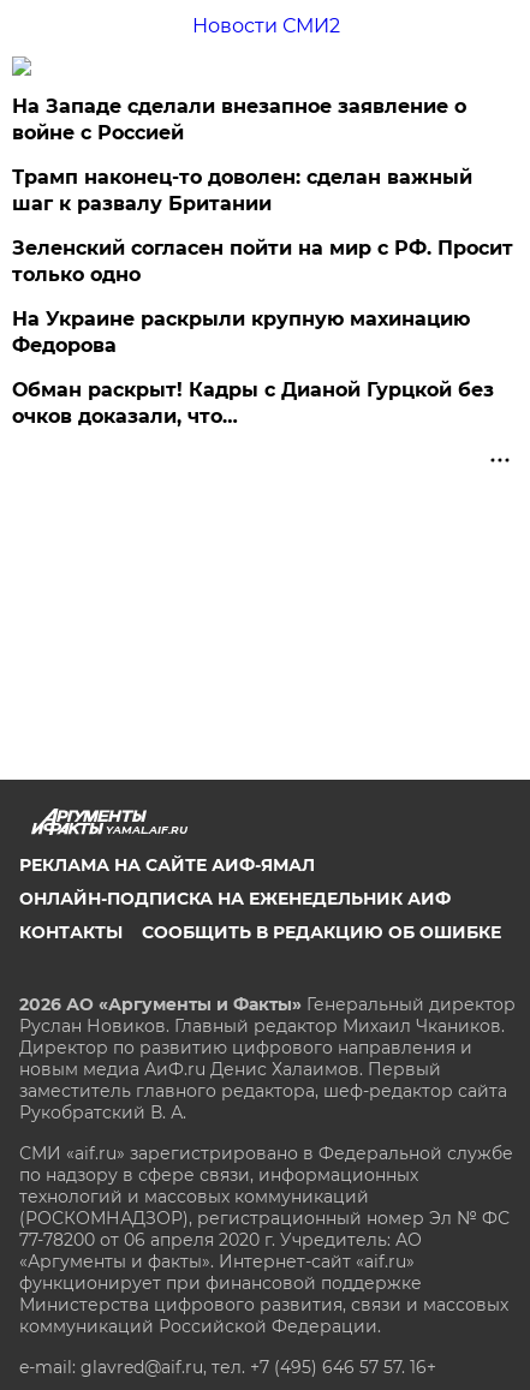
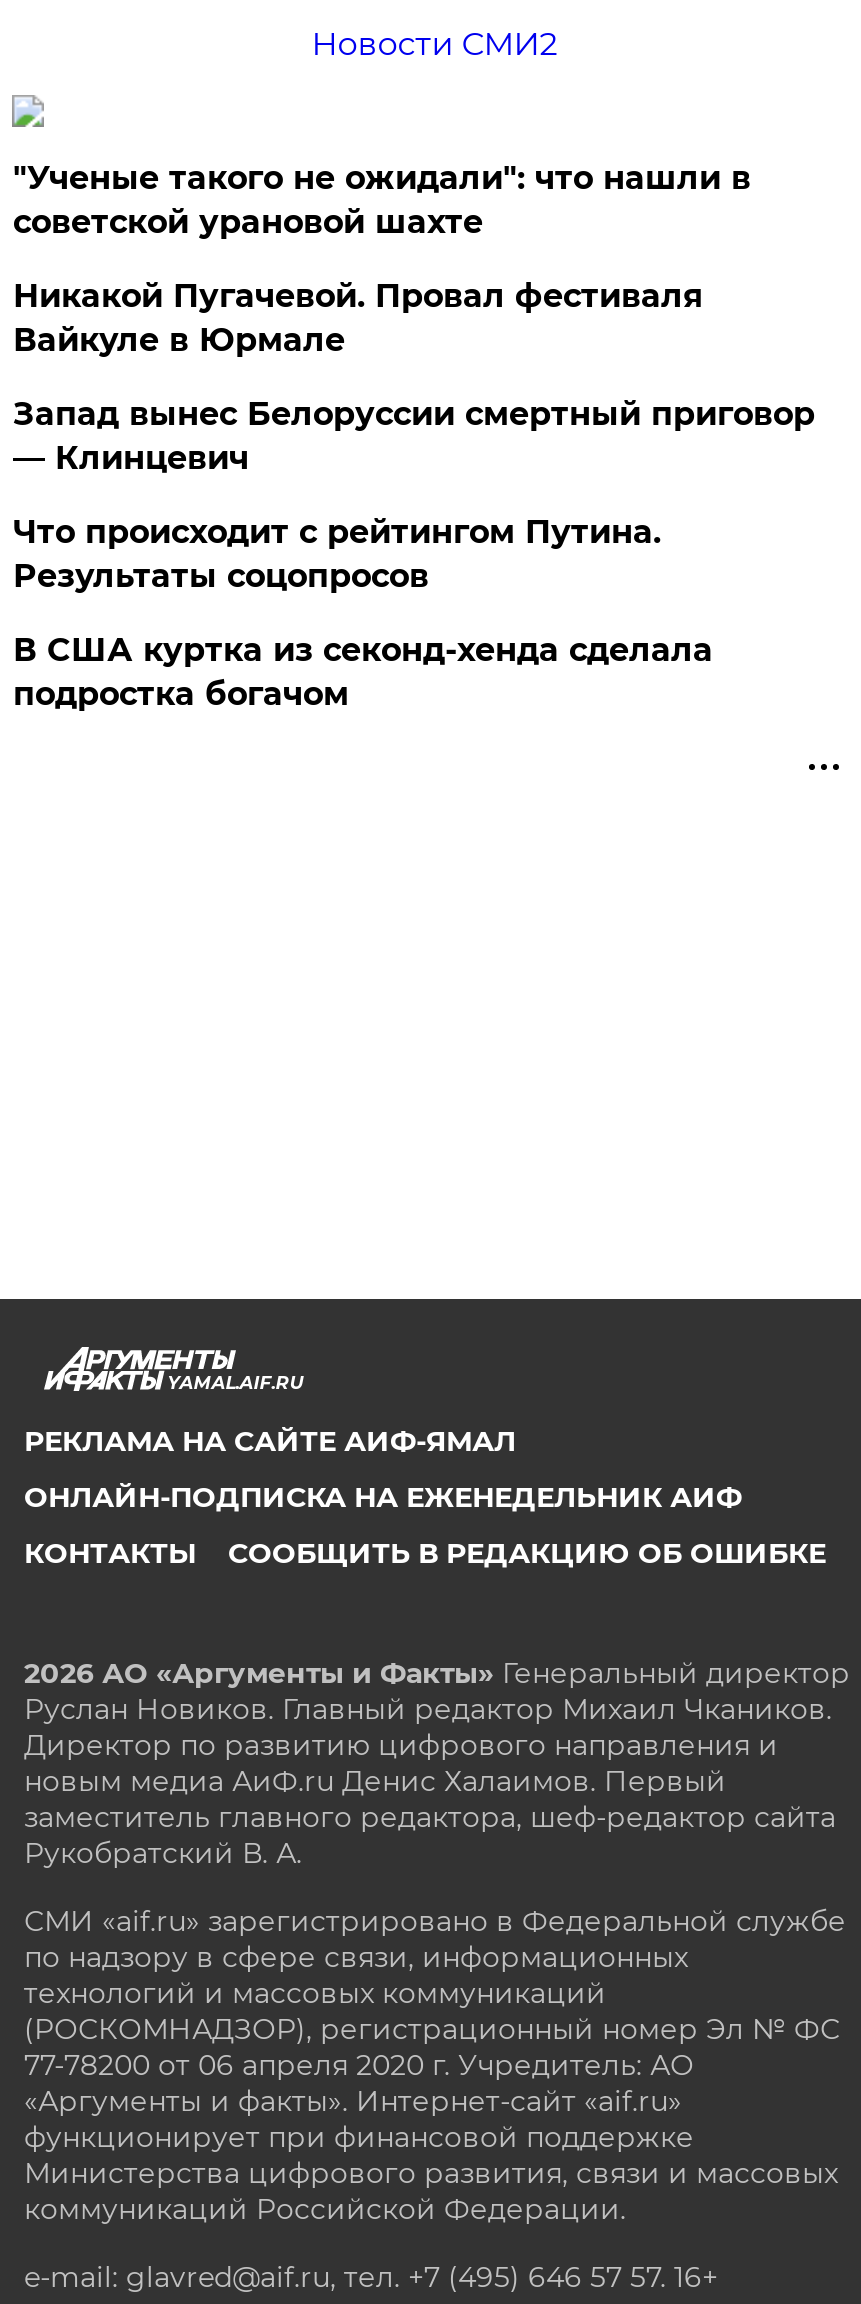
- На Западе сделали внезапное заявление о
- войне с Россией
+ "Ученые такого не ожидали": что нашли в
+ советской урановой шахте

- Трамп наконец-то доволен: сделан важный
- шаг к развалу Британии
+ Никакой Пугачевой. Провал фестиваля
+ Вайкуле в Юрмале

- Зеленский согласен пойти на мир с РФ. Просит
- только одно
+ Запад вынес Белоруссии смертный приговор
+ — Клинцевич

- На Украине раскрыли крупную махинацию
- Федорова
+ Что происходит с рейтингом Путина.
+ Результаты соцопросов

- Обман раскрыт! Кадры с Дианой Гурцкой без
- очков доказали, что…
+ В США куртка из секонд-хенда сделала
+ подростка богачом
